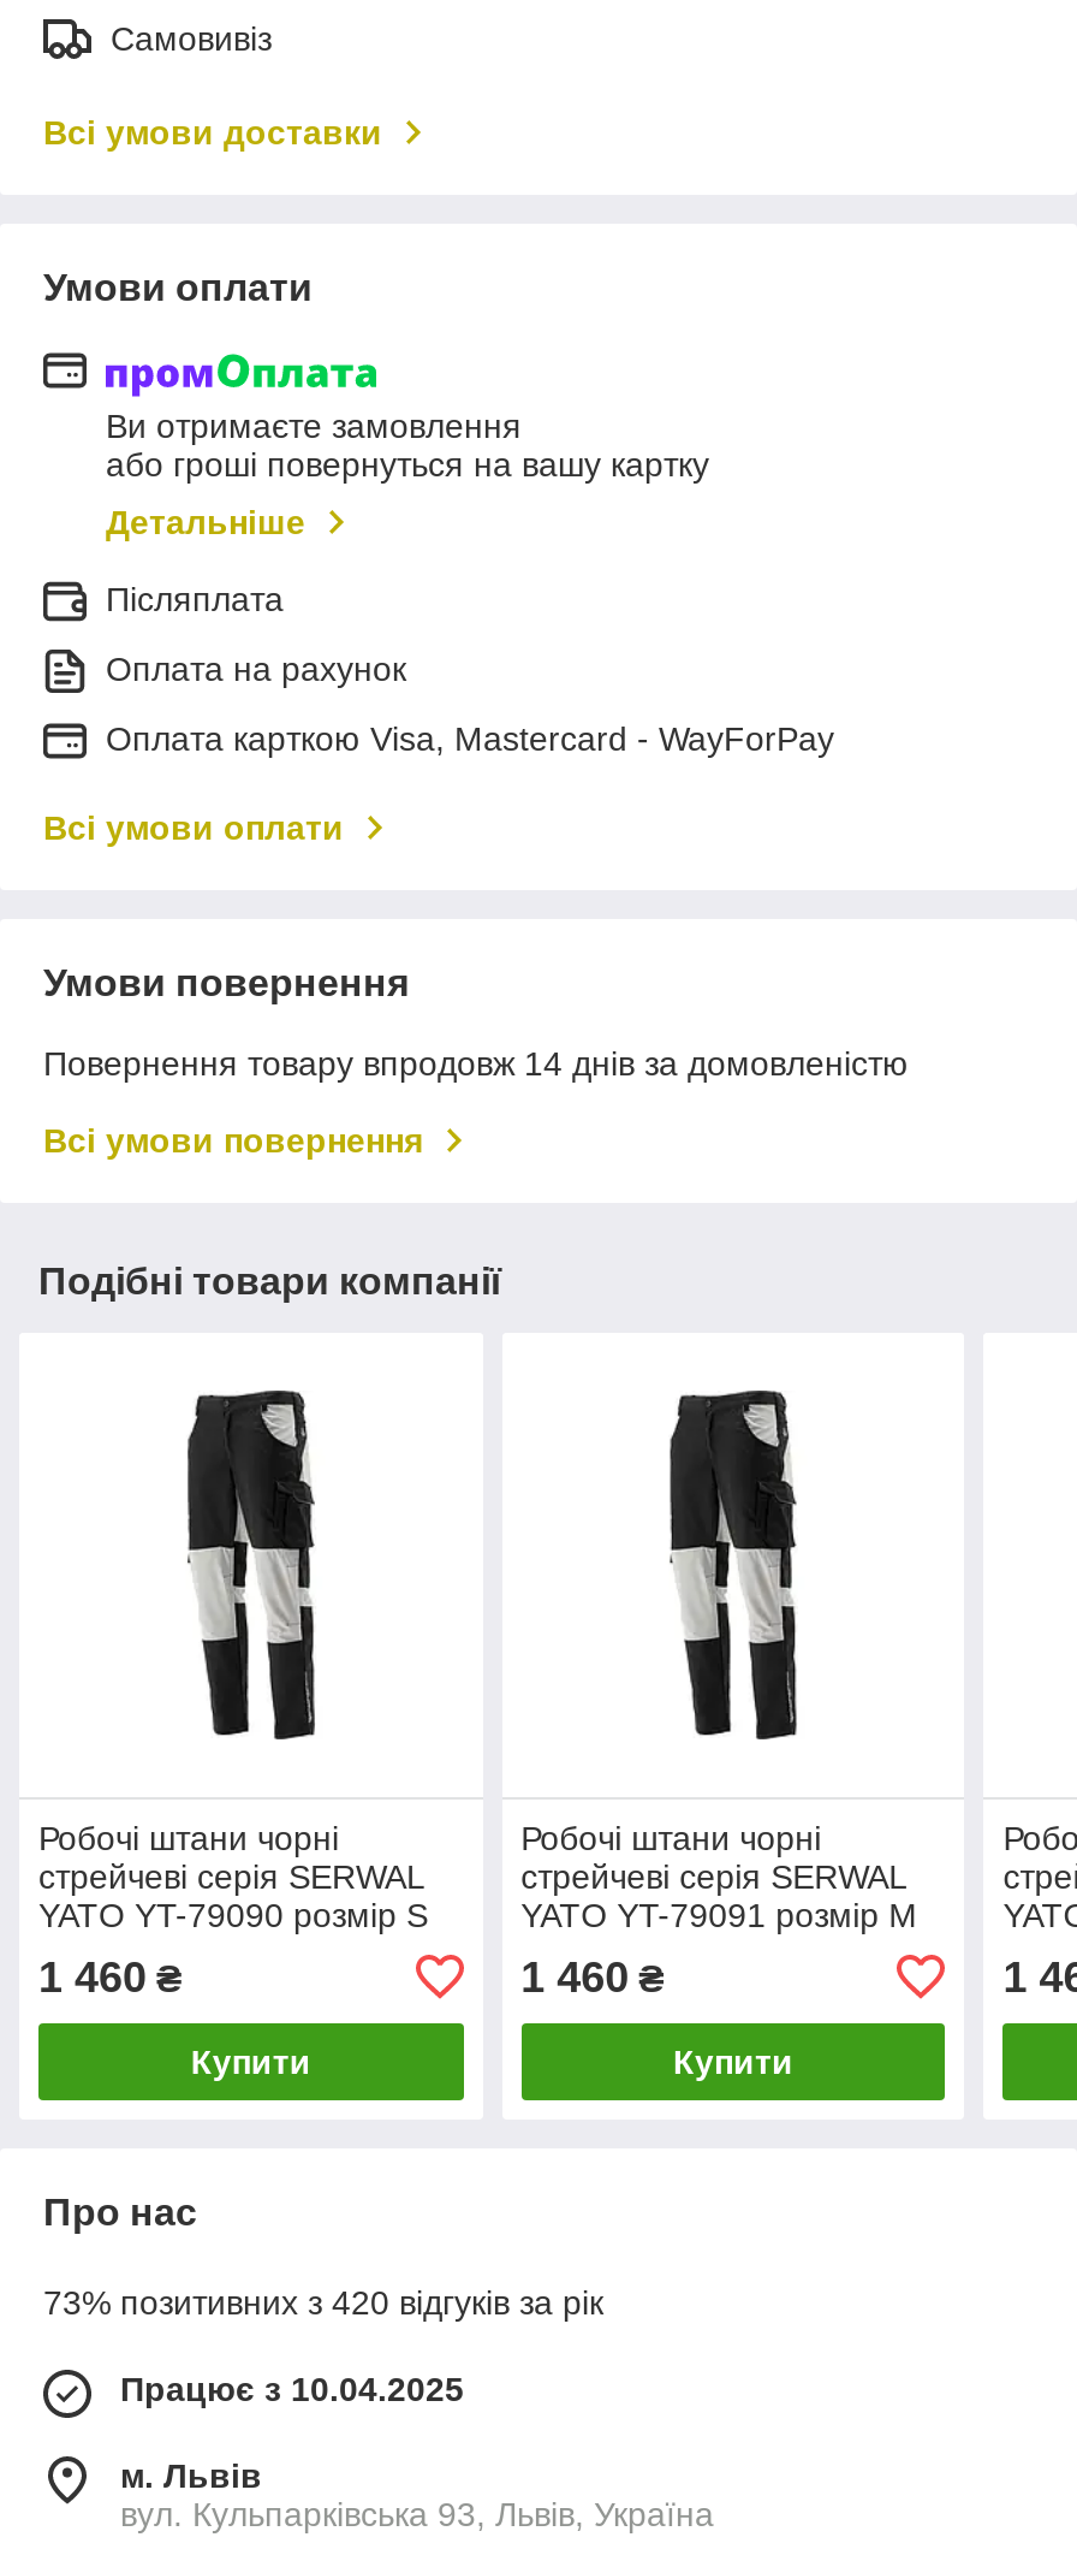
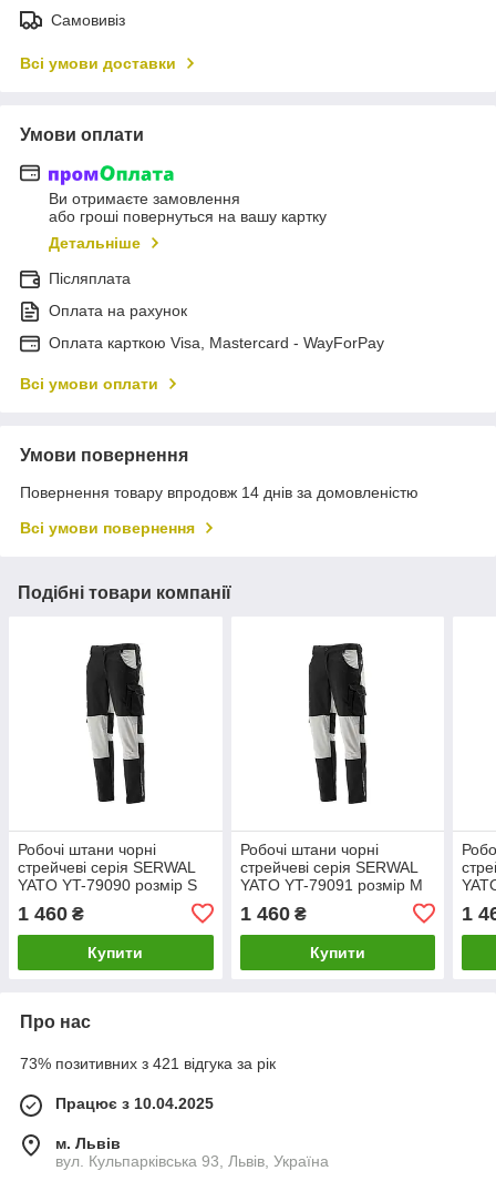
- 73% позитивних з 420 відгуків за рік
+ 73% позитивних з 421 відгука за рік
